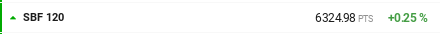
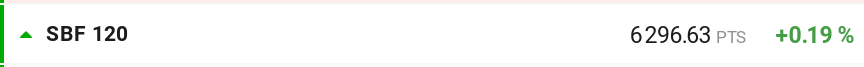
- 6 324.98 PTS
+ 6 296.63 PTS

- +0.25 %
+ +0.19 %
